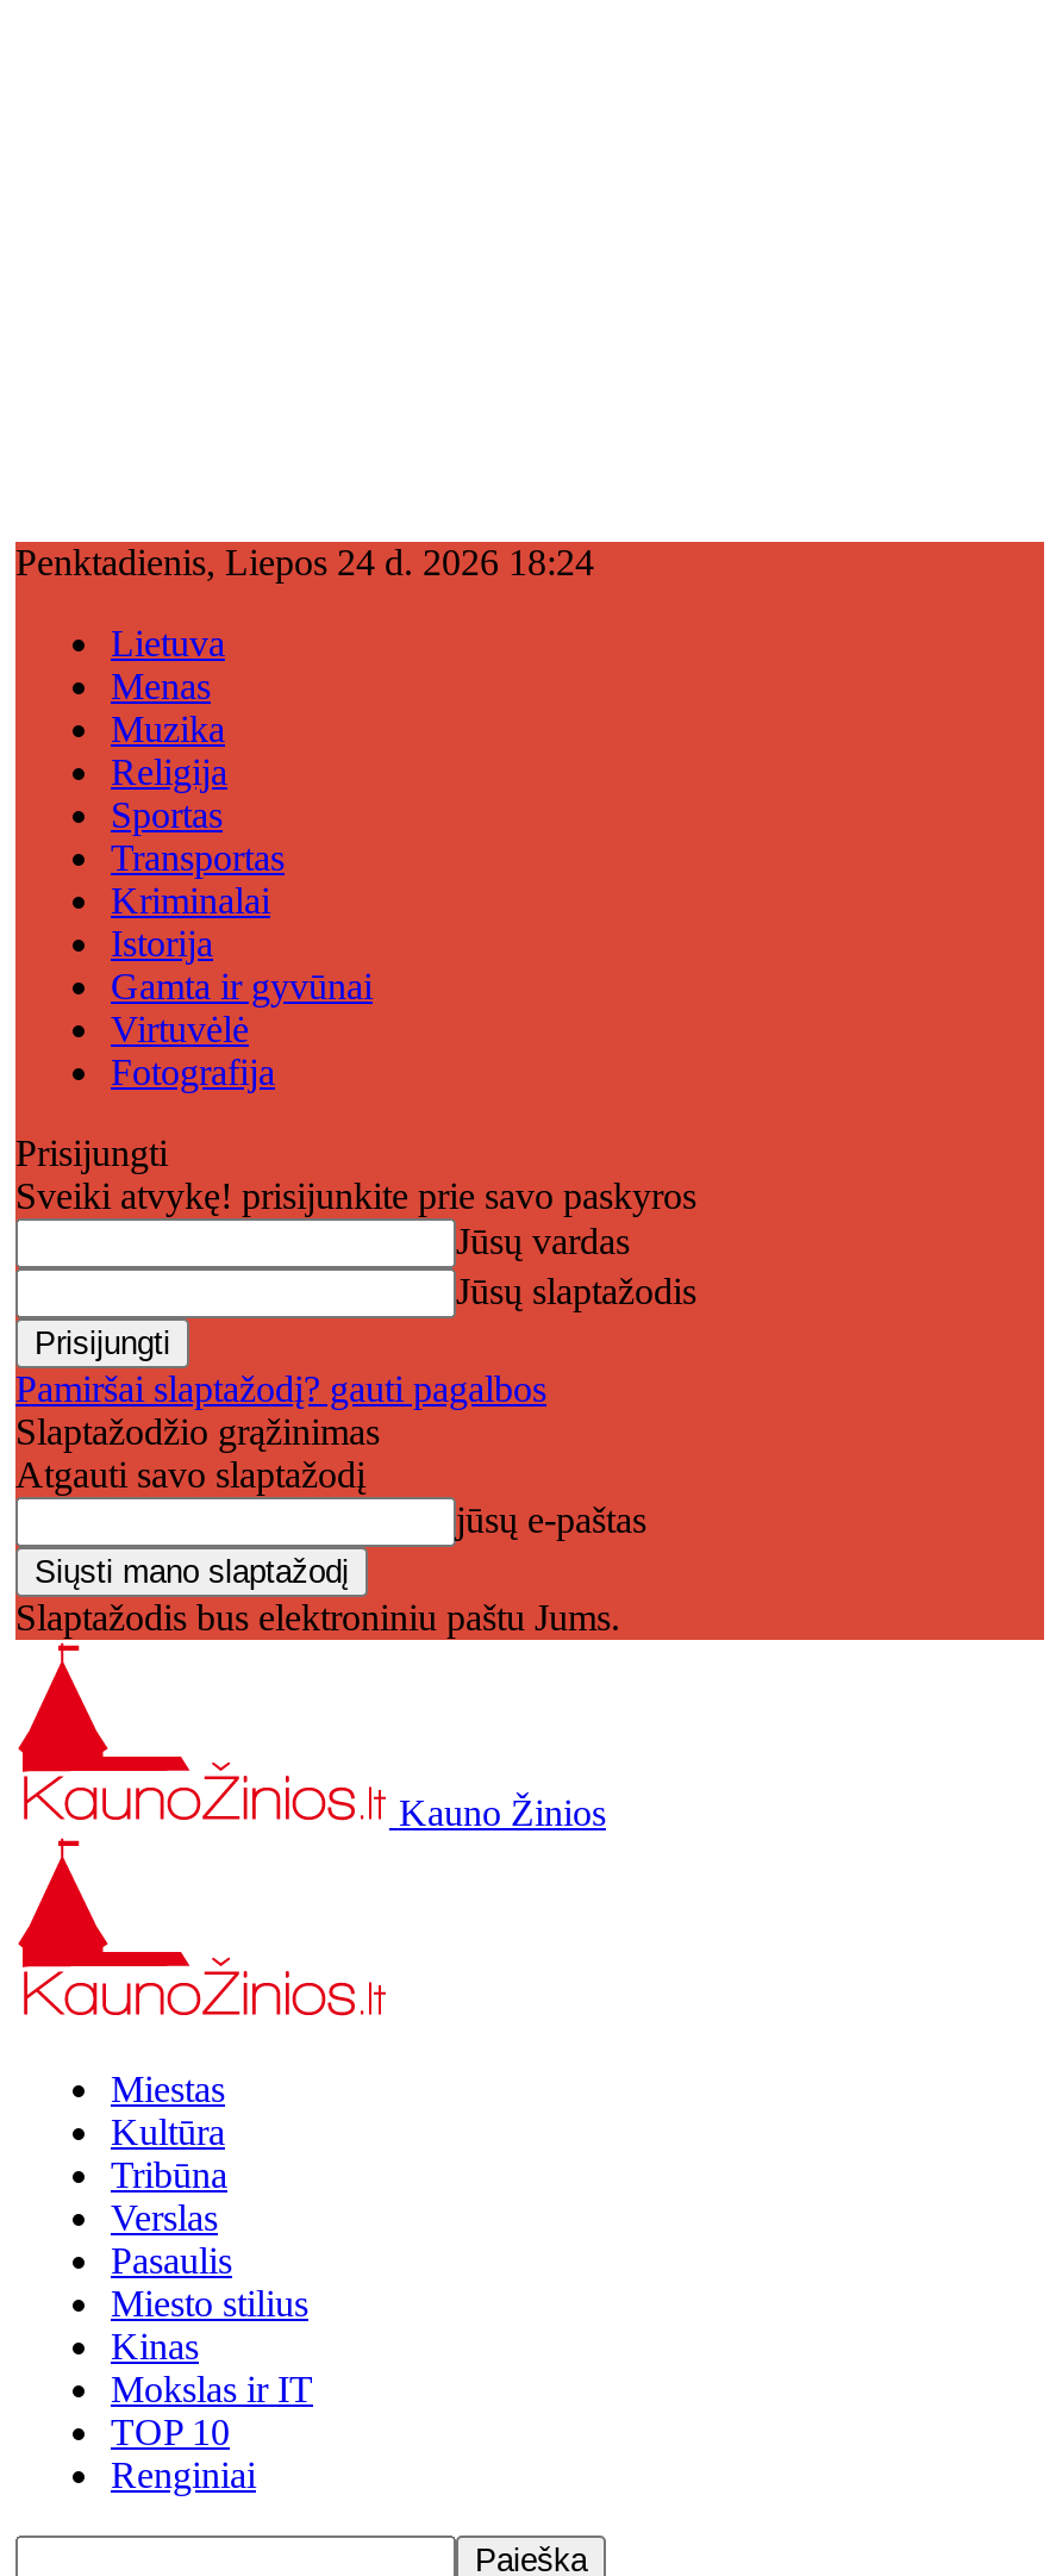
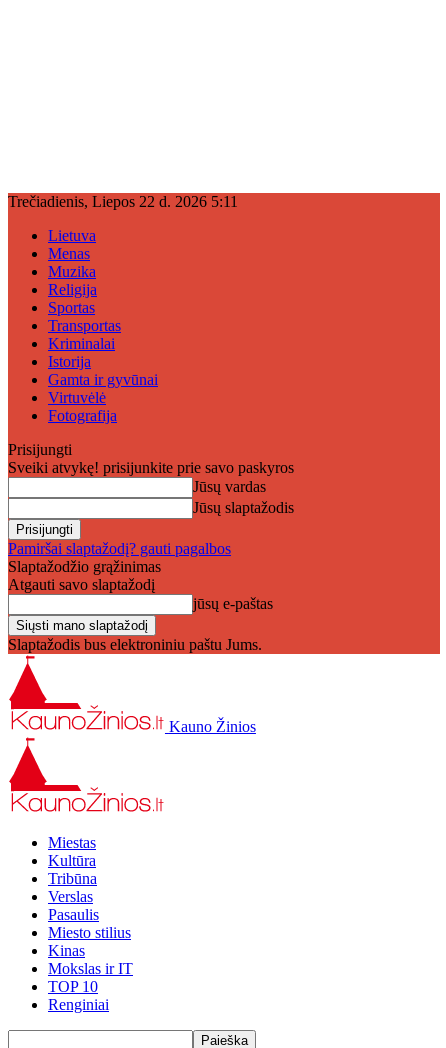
- Penktadienis, Liepos 24 d. 2026 18:24
+ Trečiadienis, Liepos 22 d. 2026 5:11
